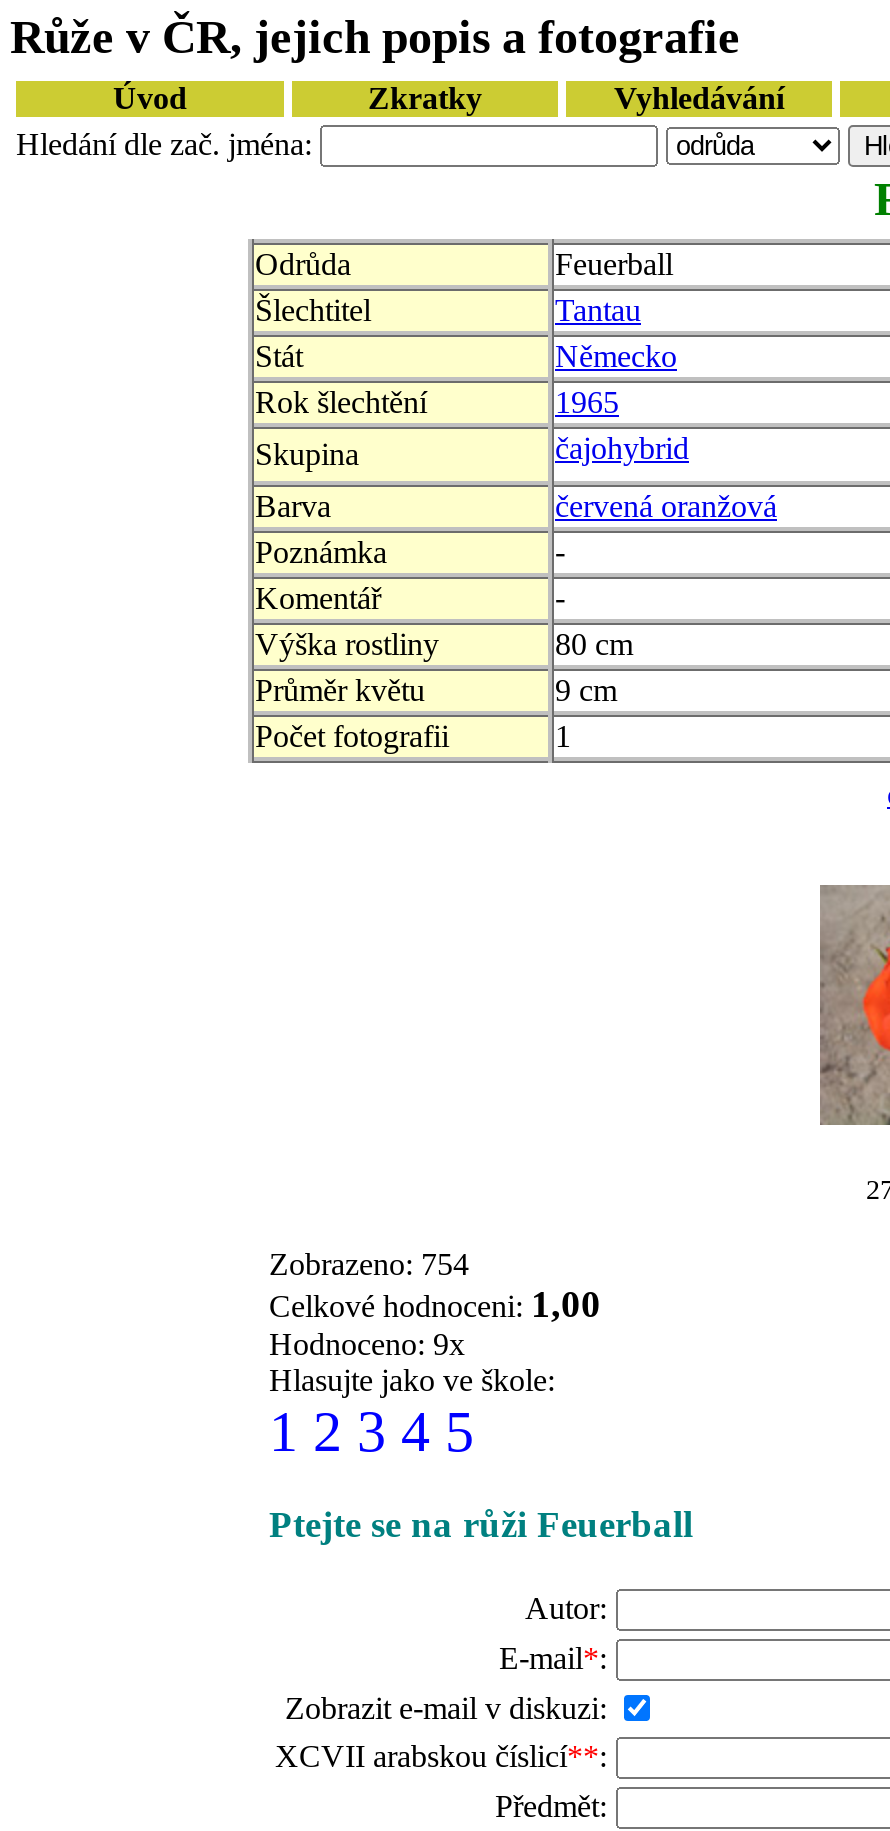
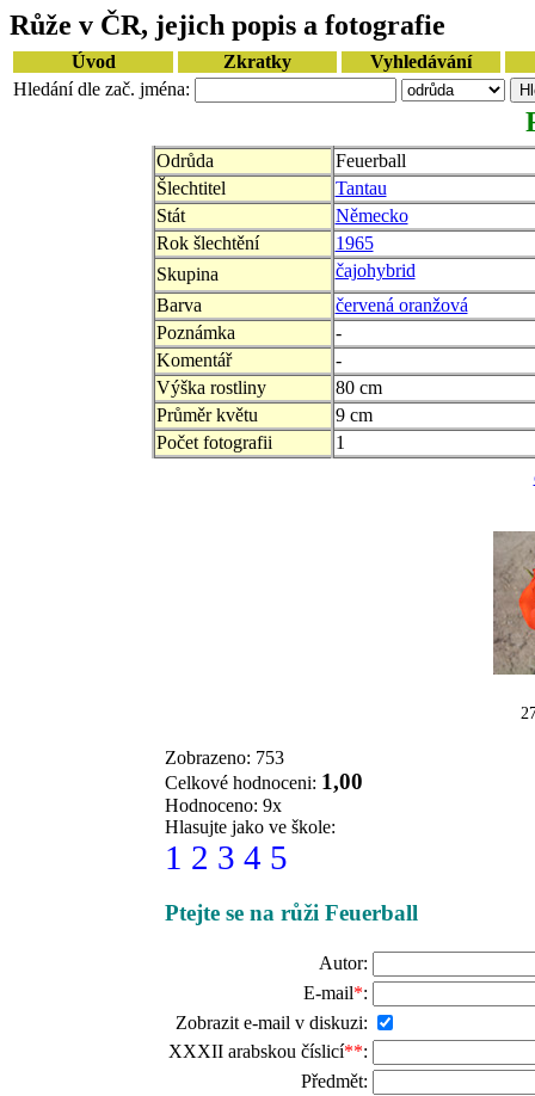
- Zobrazeno: 754
+ Zobrazeno: 753

- XCVII arabskou číslicí**:
+ XXXII arabskou číslicí**:
